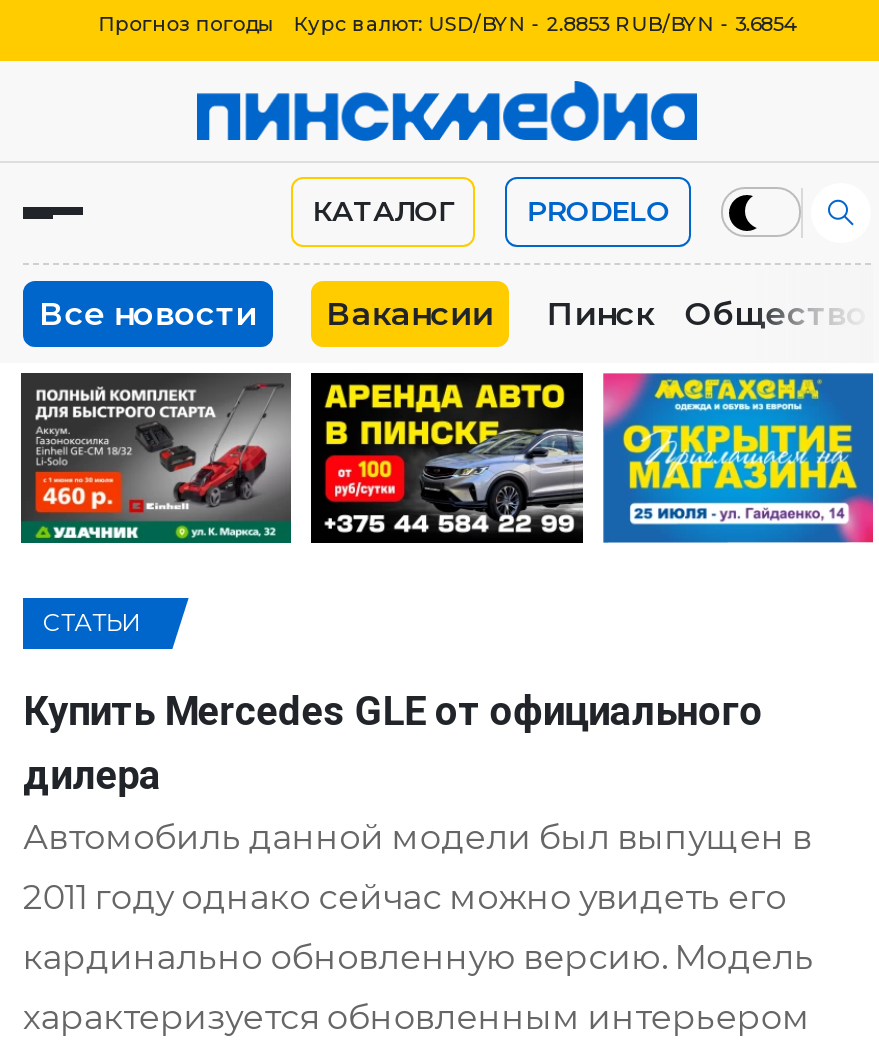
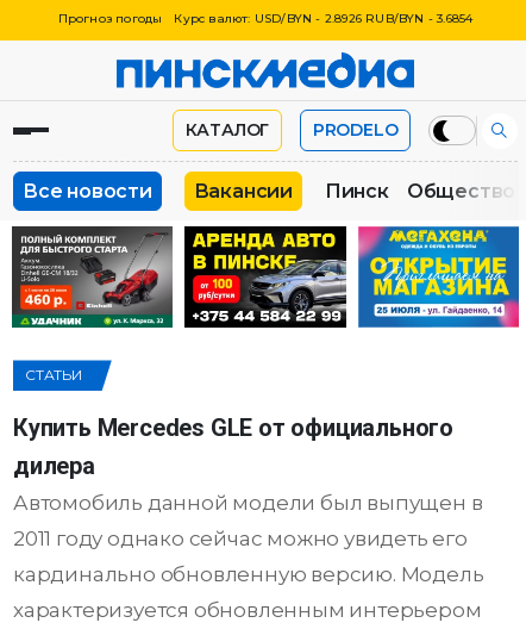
- Курс валют: USD/BYN - 2.8853 RUB/BYN - 3.6854
+ Курс валют: USD/BYN - 2.8926 RUB/BYN - 3.6854
